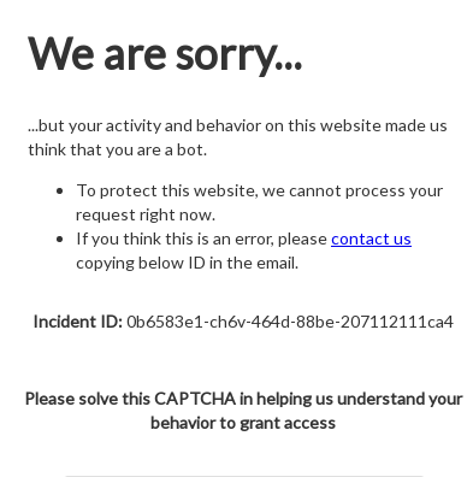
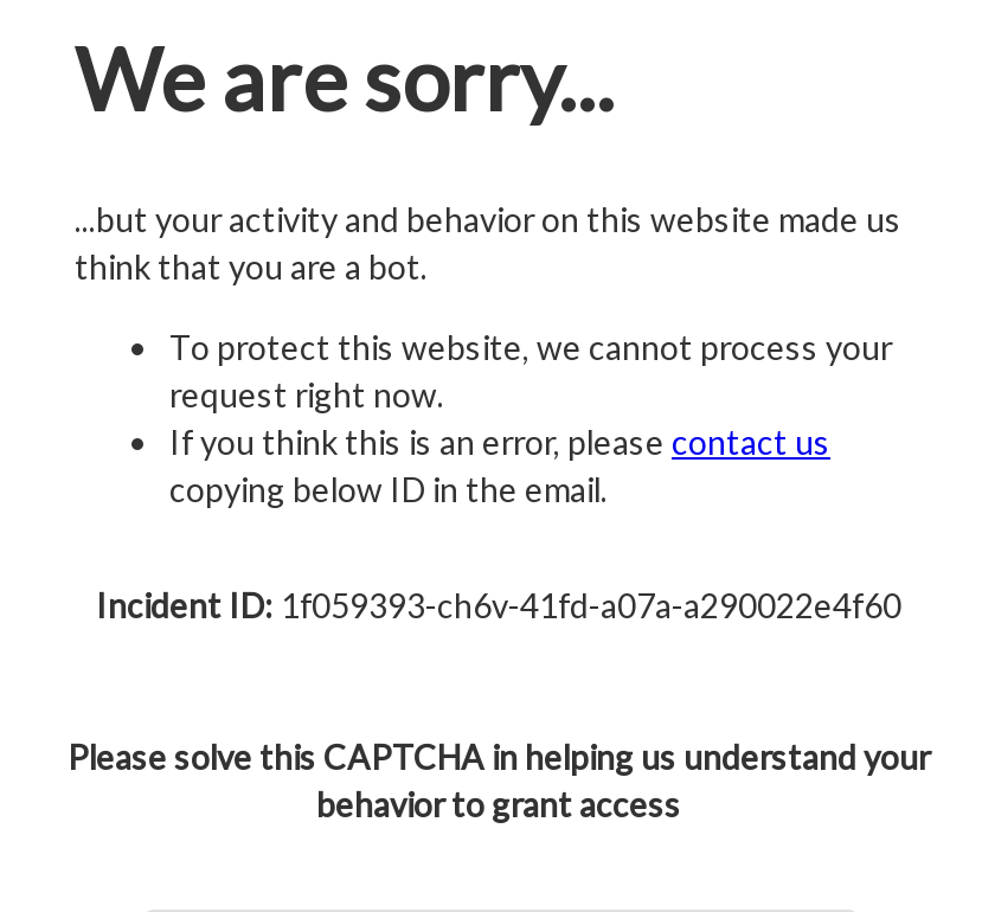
- Incident ID: 0b6583e1-ch6v-464d-88be-207112111ca4
+ Incident ID: 1f059393-ch6v-41fd-a07a-a290022e4f60
